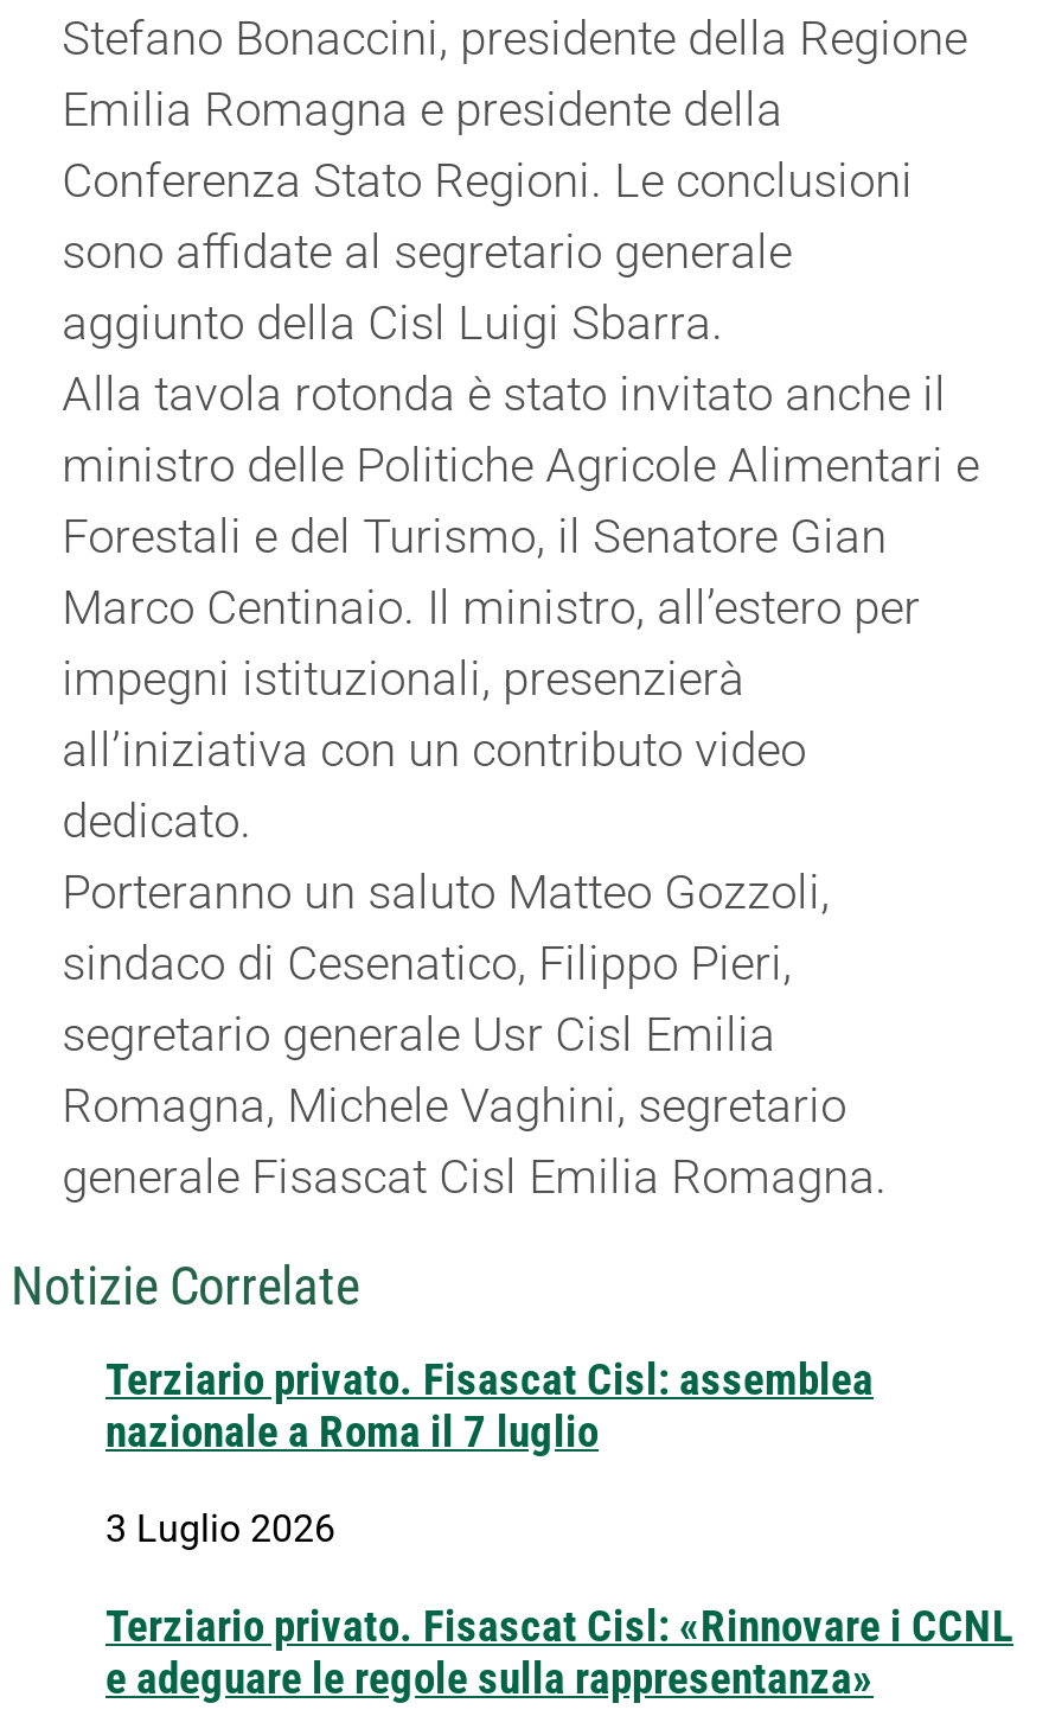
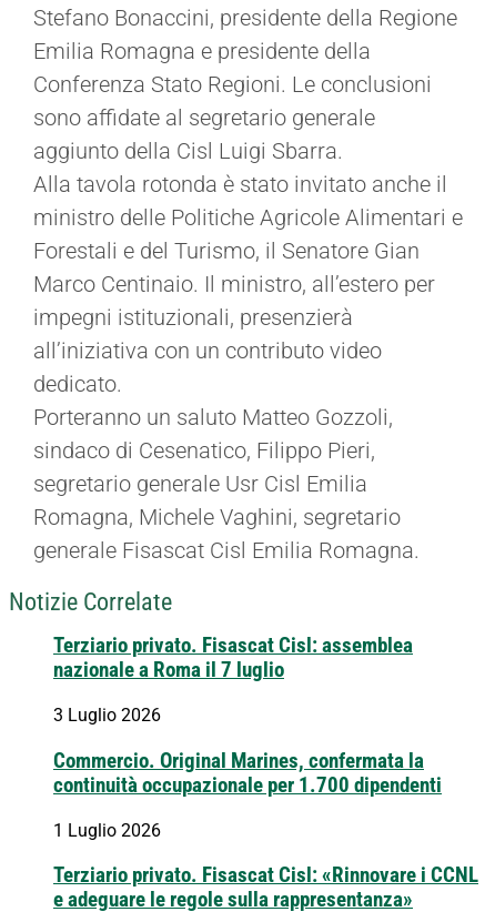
+ Commercio. Original Marines, confermata la
+ continuità occupazionale per 1.700 dipendenti
+ 1 Luglio 2026
